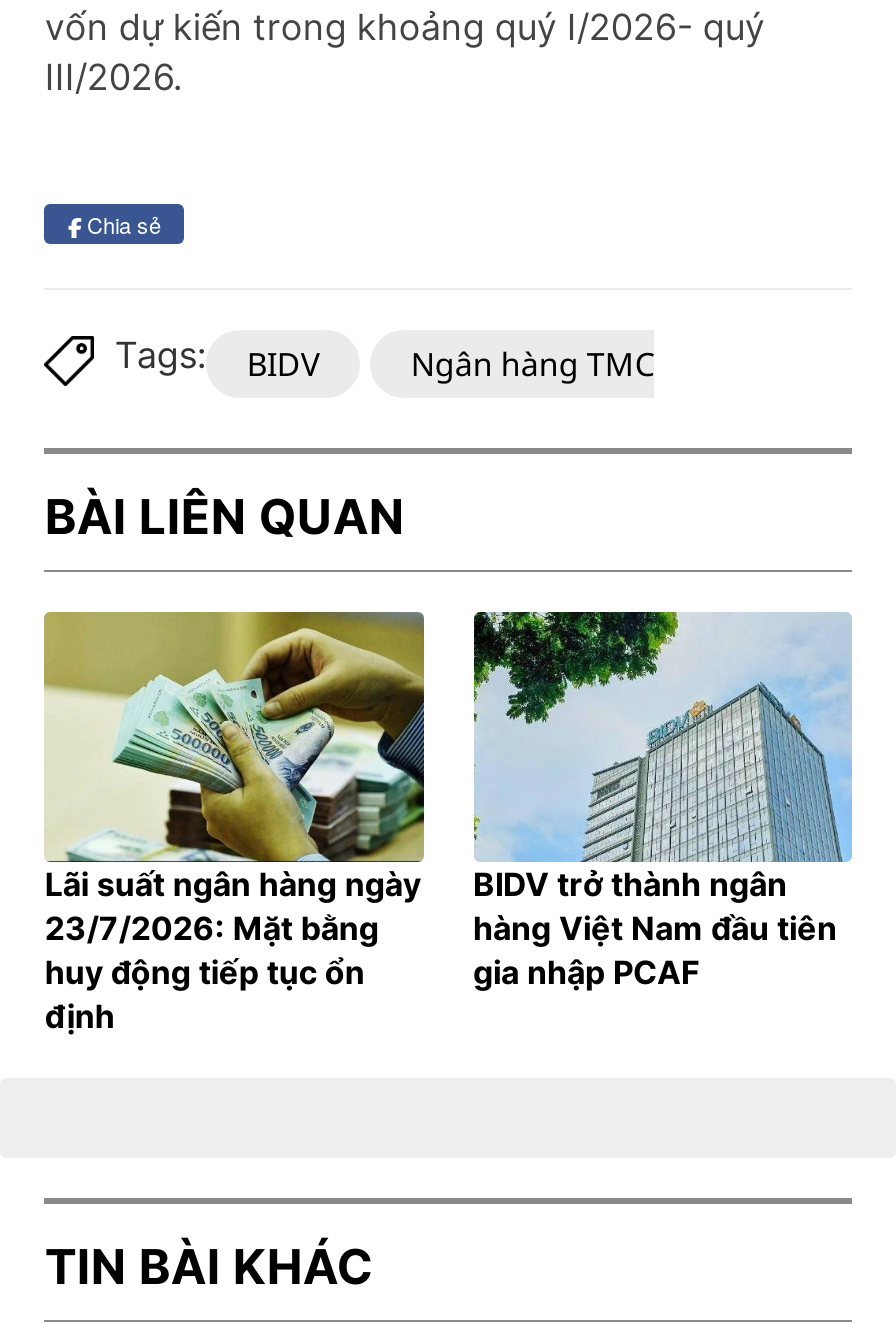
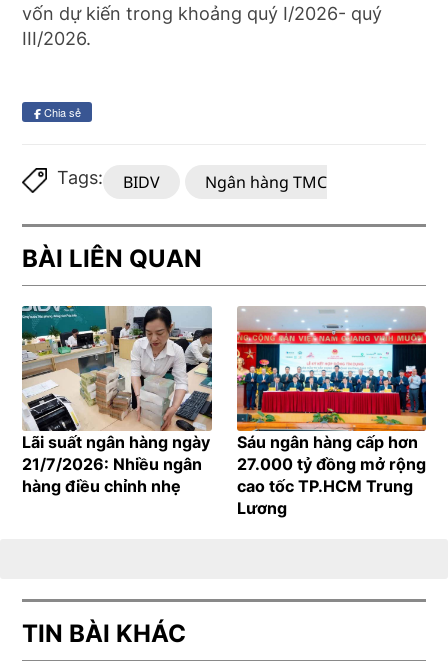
- [image]
- 23/7/2026: Mặt bằng
- huy động tiếp tục ổn
- định
+ [image]
+ 21/7/2026: Nhiều ngân
+ hàng điều chỉnh nhẹ

- [image]
- BIDV trở thành ngân
- hàng Việt Nam đầu tiên
- gia nhập PCAF
+ [image]
+ Sáu ngân hàng cấp hơn
+ 27.000 tỷ đồng mở rộng
+ cao tốc TP.HCM Trung
+ Lương
